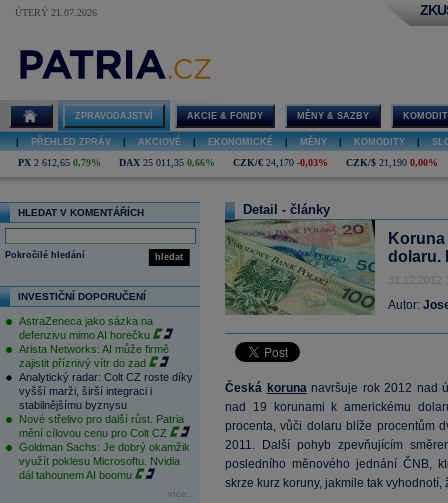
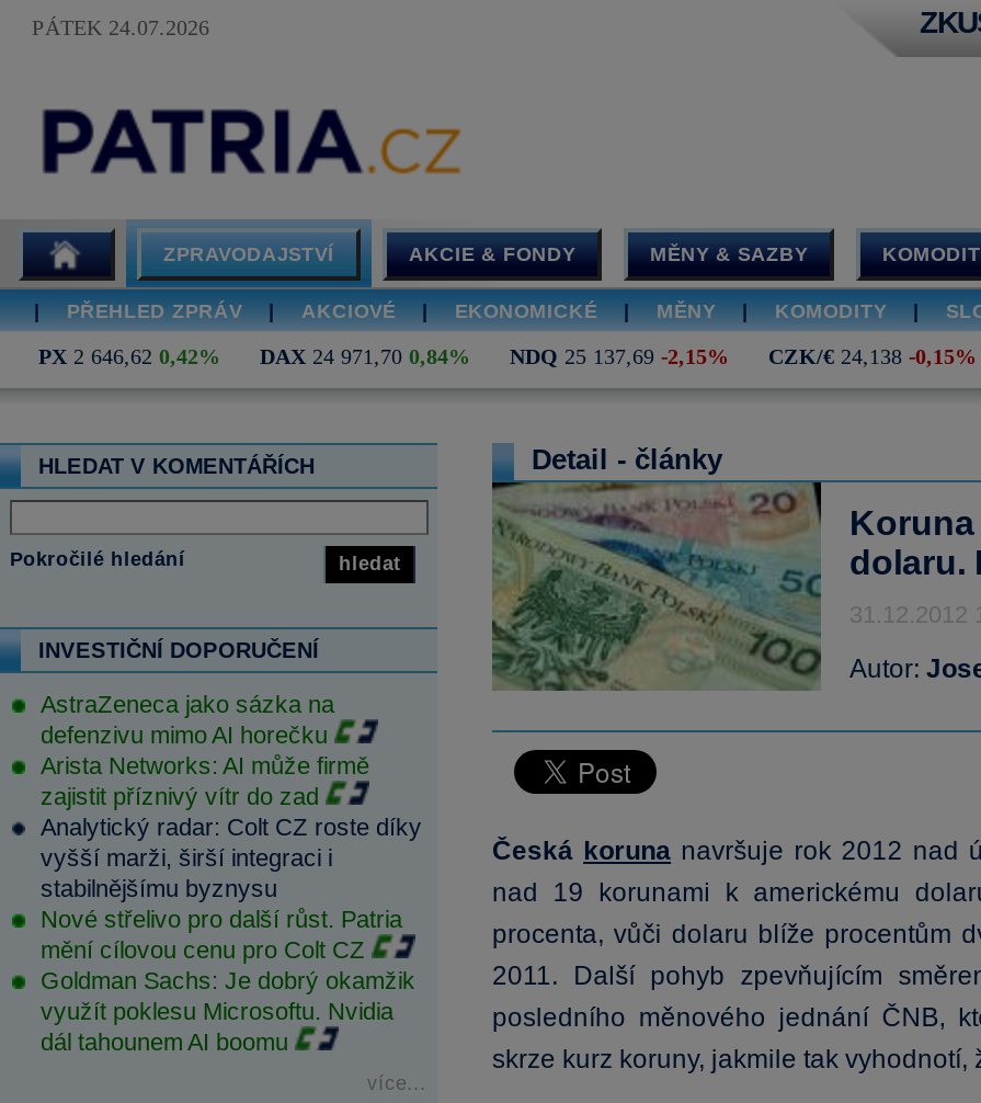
- ÚTERÝ 21.07.2026
+ PÁTEK 24.07.2026

- PX 2 612,65 0,79%
- DAX 25 011,35 0,66%
- CZK/€ 24,170 -0,03%
- CZK/$ 21,190 0,00%
+ PX 2 646,62 0,42%
+ DAX 24 971,70 0,84%
+ NDQ 25 137,69 -2,15%
+ CZK/€ 24,138 -0,15%
